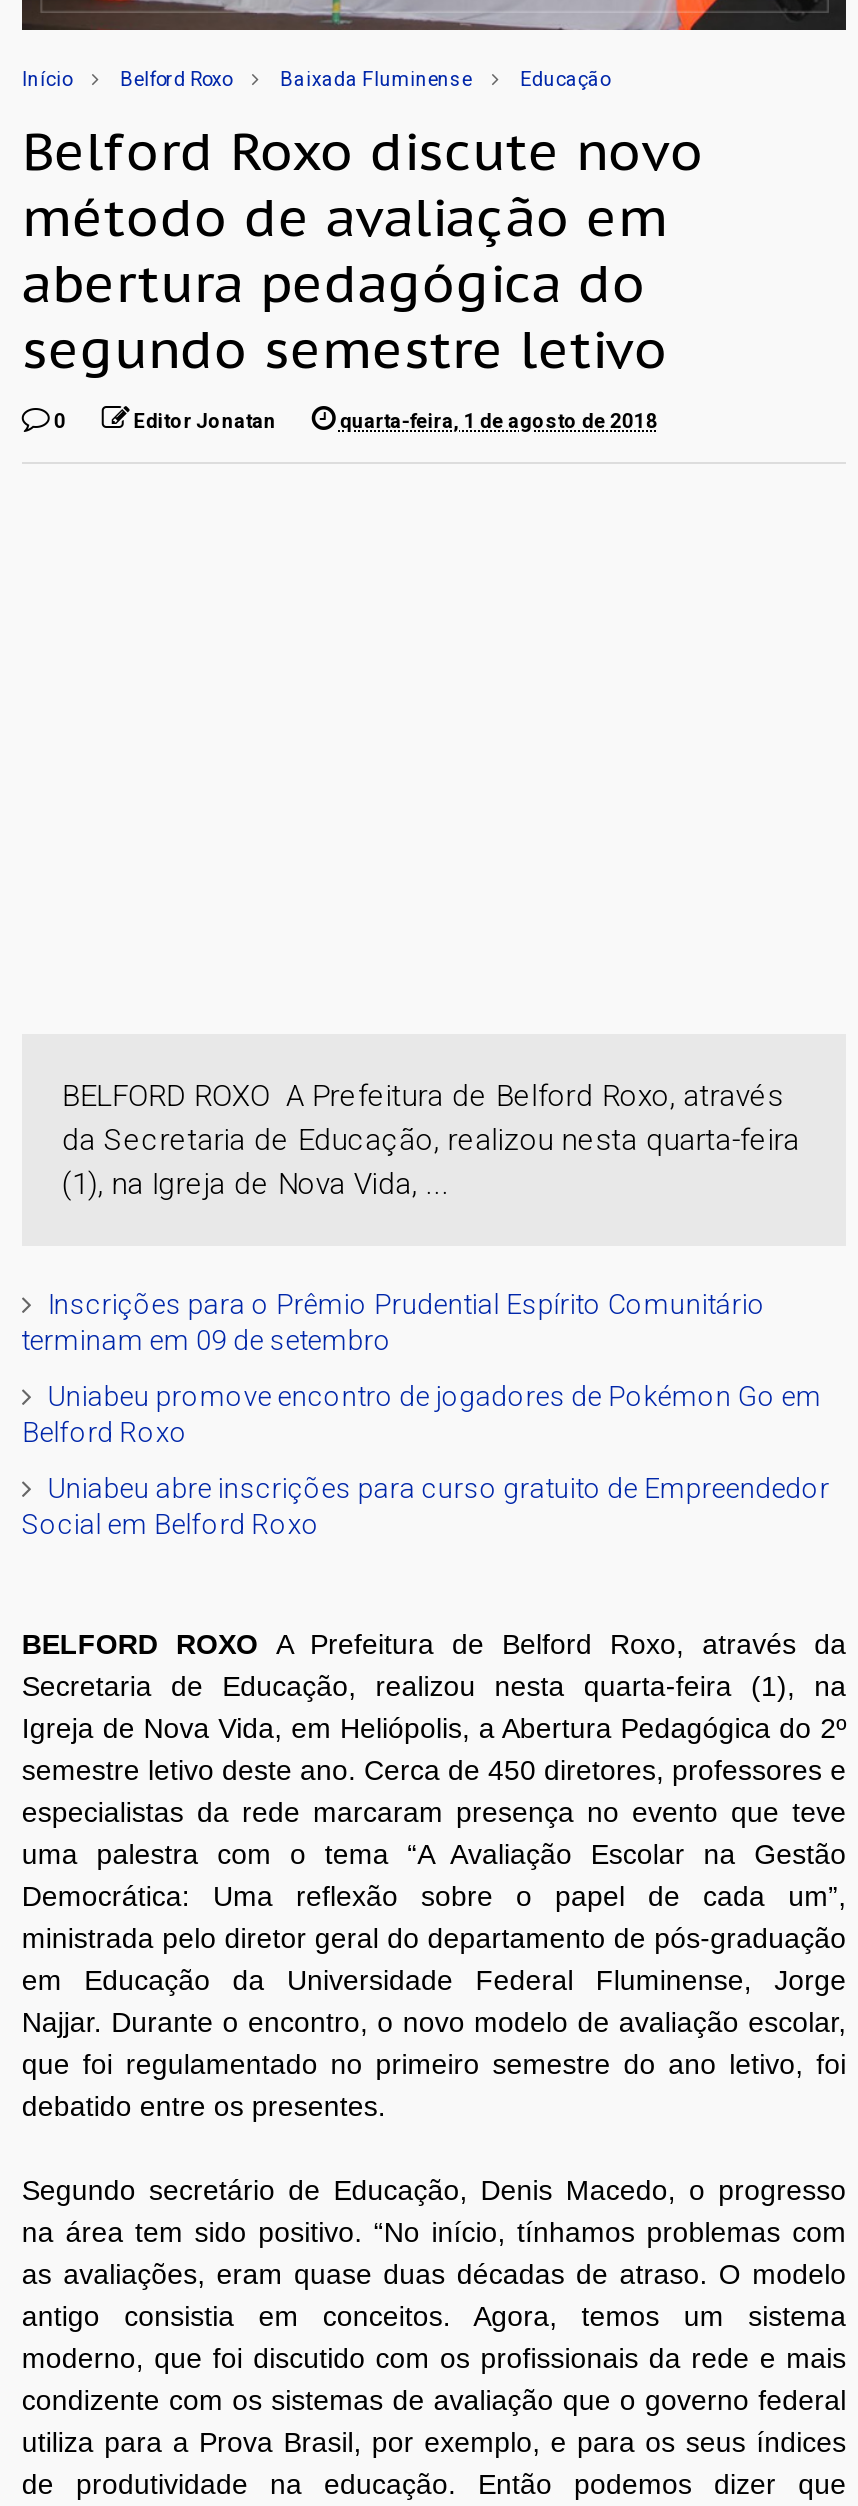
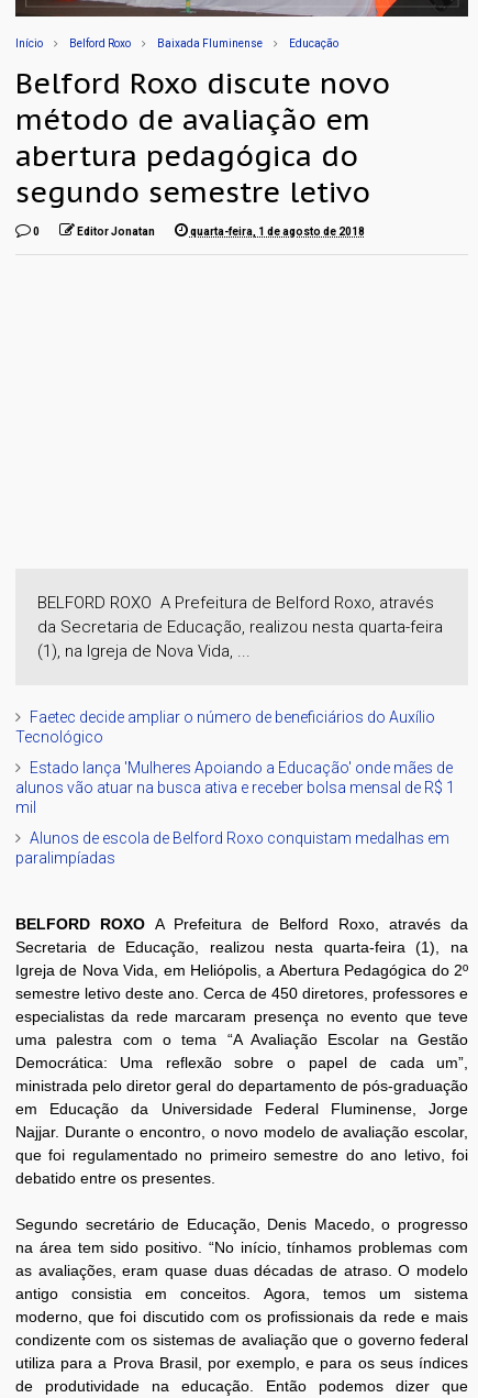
- Inscrições para o Prêmio Prudential Espírito Comunitário
- terminam em 09 de setembro
+ Faetec decide ampliar o número de beneficiários do Auxílio
+ Tecnológico

- Uniabeu promove encontro de jogadores de Pokémon Go em
- Belford Roxo
+ Estado lança 'Mulheres Apoiando a Educação' onde mães de
+ alunos vão atuar na busca ativa e receber bolsa mensal de R$ 1
+ mil

- Uniabeu abre inscrições para curso gratuito de Empreendedor
- Social em Belford Roxo
+ Alunos de escola de Belford Roxo conquistam medalhas em
+ paralimpíadas
